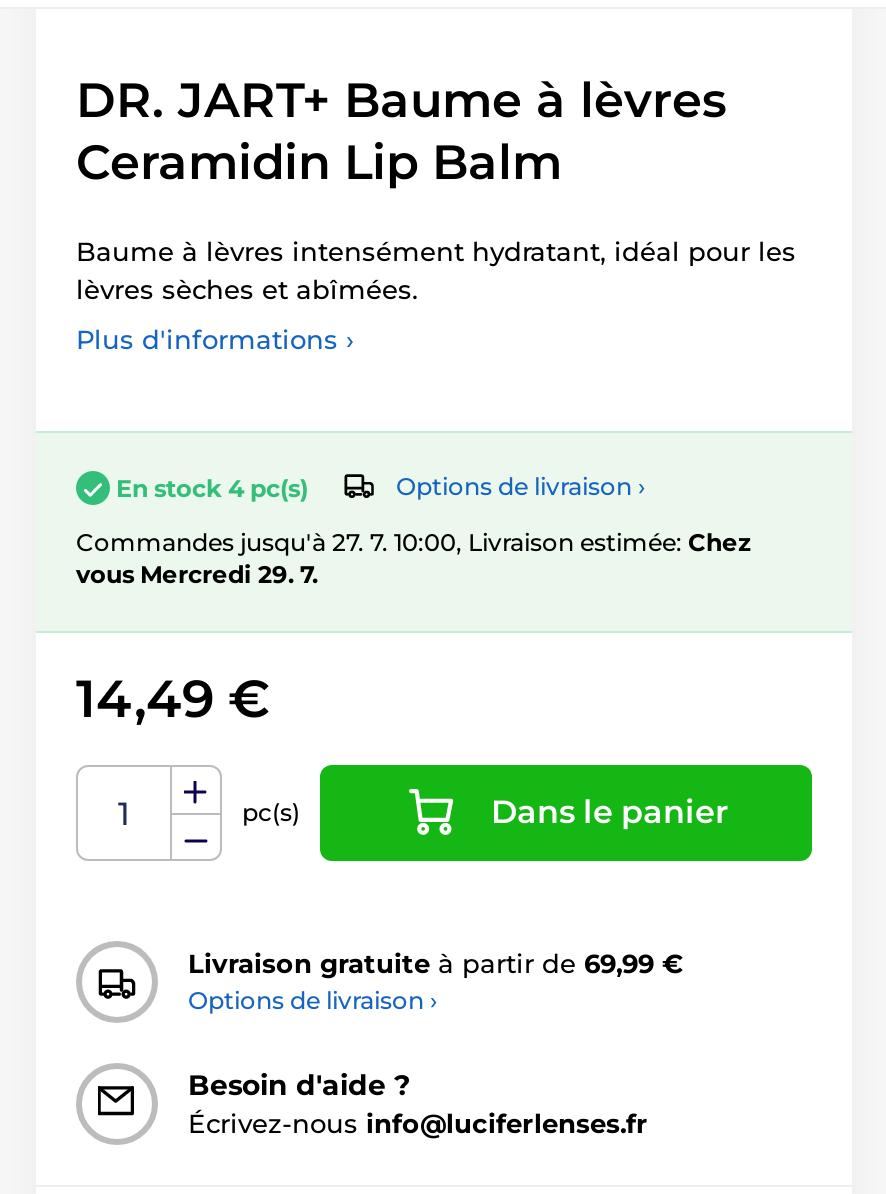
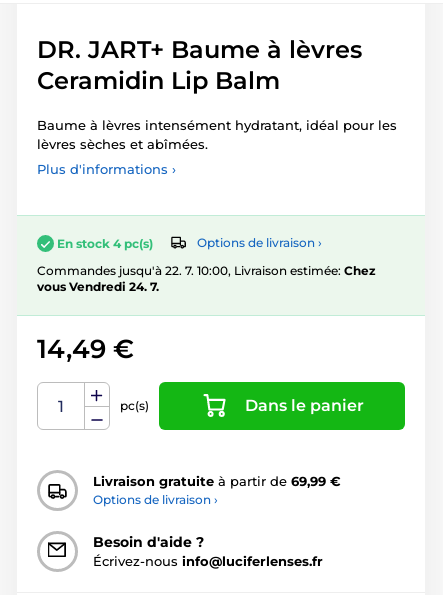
- Commandes jusqu'à 27. 7. 10:00, Livraison estimée: Chez
+ Commandes jusqu'à 22. 7. 10:00, Livraison estimée: Chez

- vous Mercredi 29. 7.
+ vous Vendredi 24. 7.
